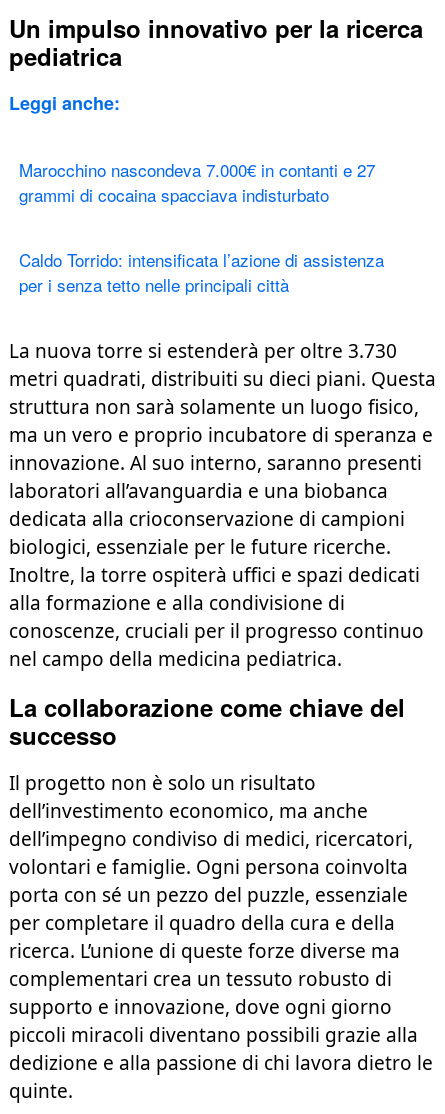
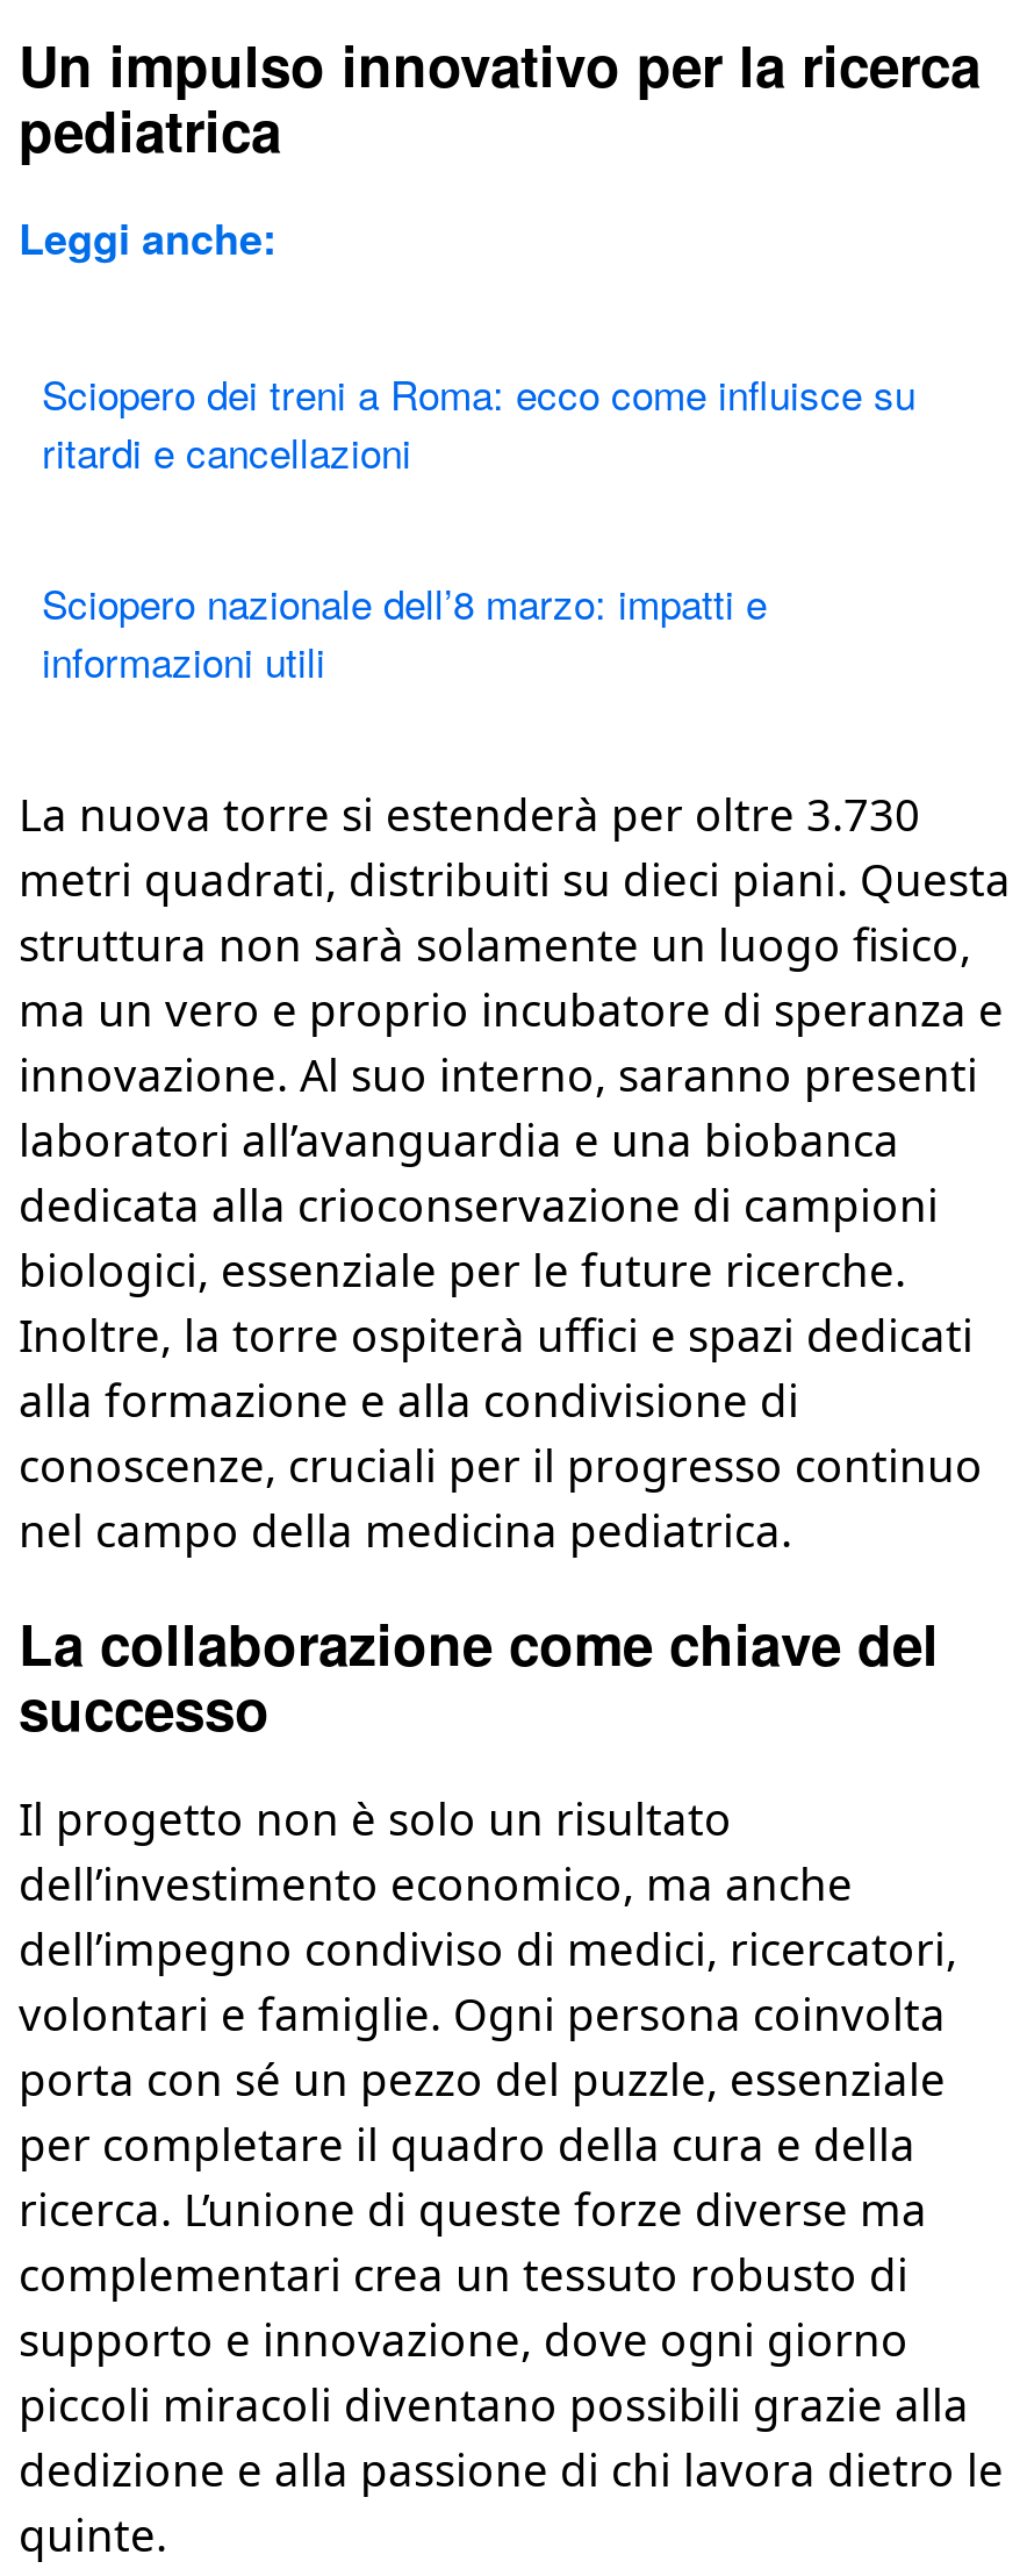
- Marocchino nascondeva 7.000€ in contanti e 27
- grammi di cocaina spacciava indisturbato
+ Sciopero dei treni a Roma: ecco come influisce su
+ ritardi e cancellazioni

- Caldo Torrido: intensificata l’azione di assistenza
- per i senza tetto nelle principali città
+ Sciopero nazionale dell’8 marzo: impatti e
+ informazioni utili
